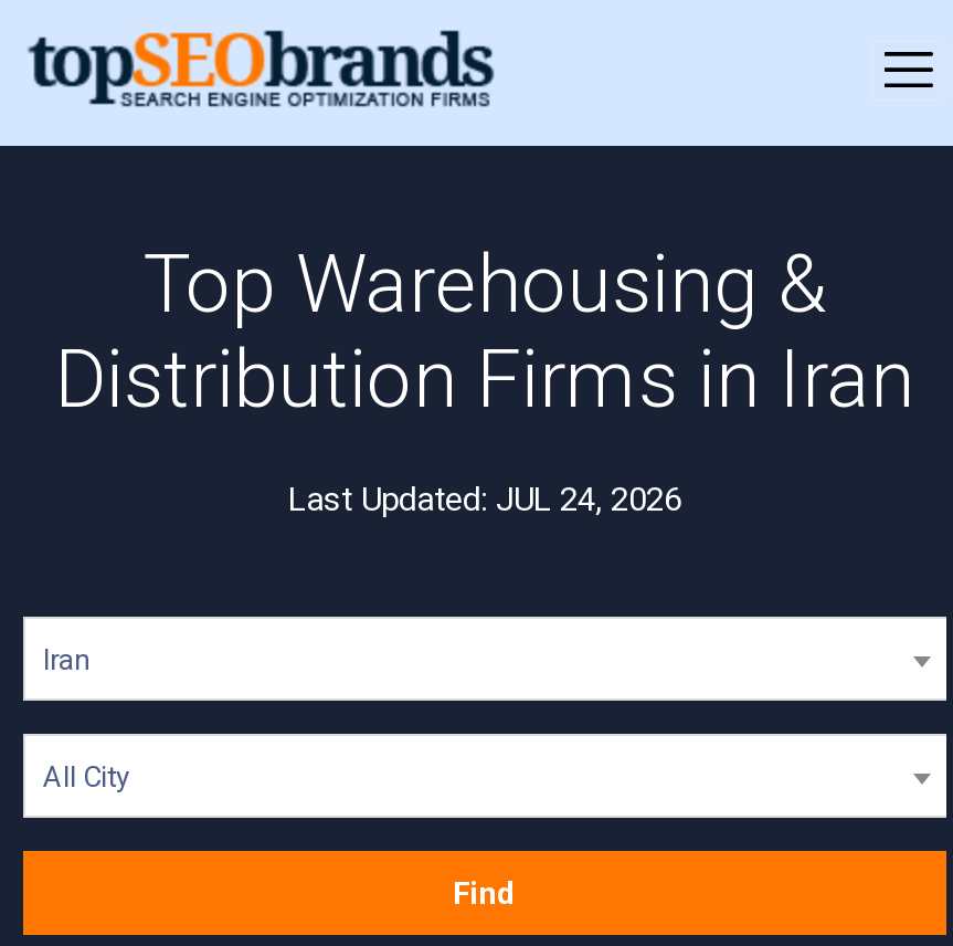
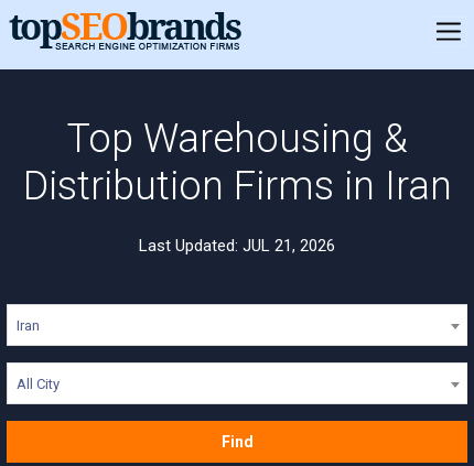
- Last Updated: JUL 24, 2026
+ Last Updated: JUL 21, 2026
